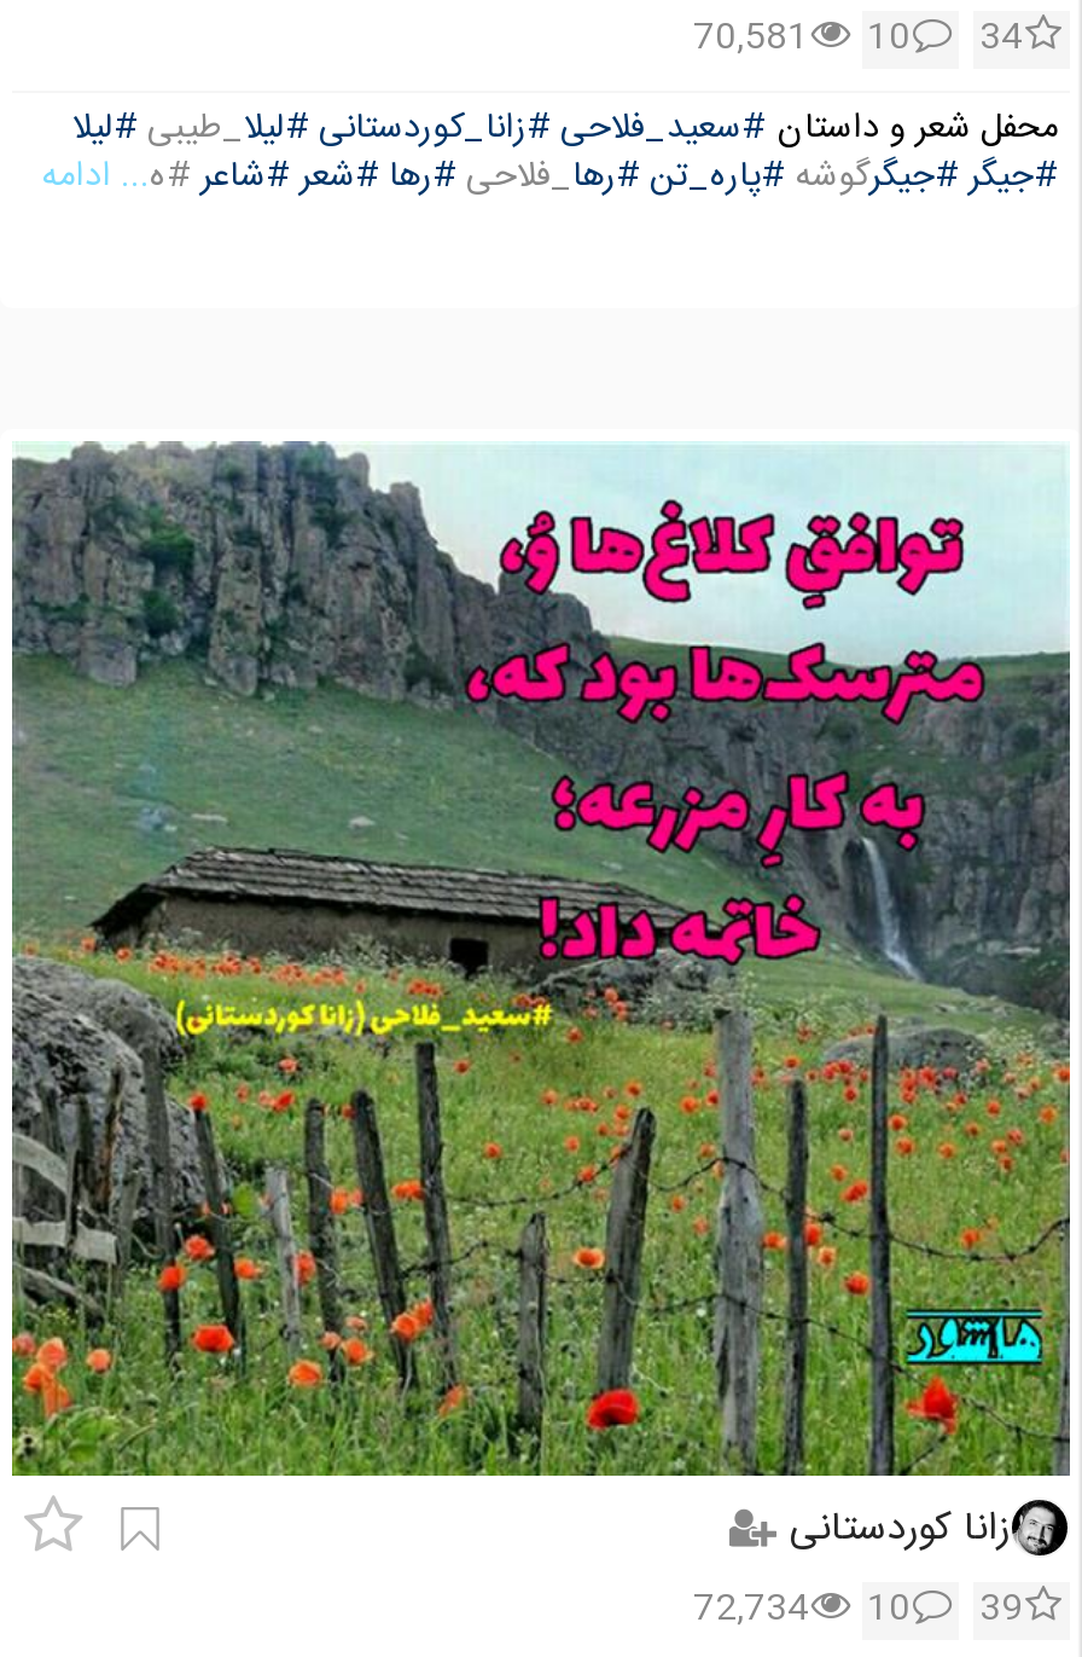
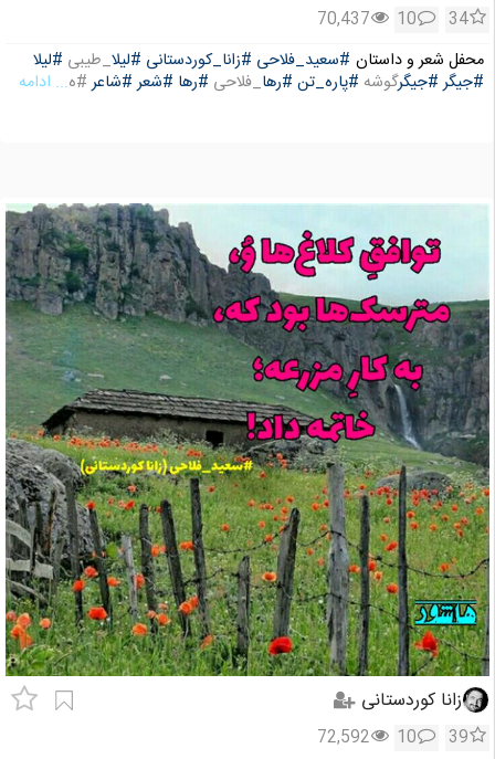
- 70,581 10 34
+ 70,437 10 34

- 72,734 10 39
+ 72,592 10 39
